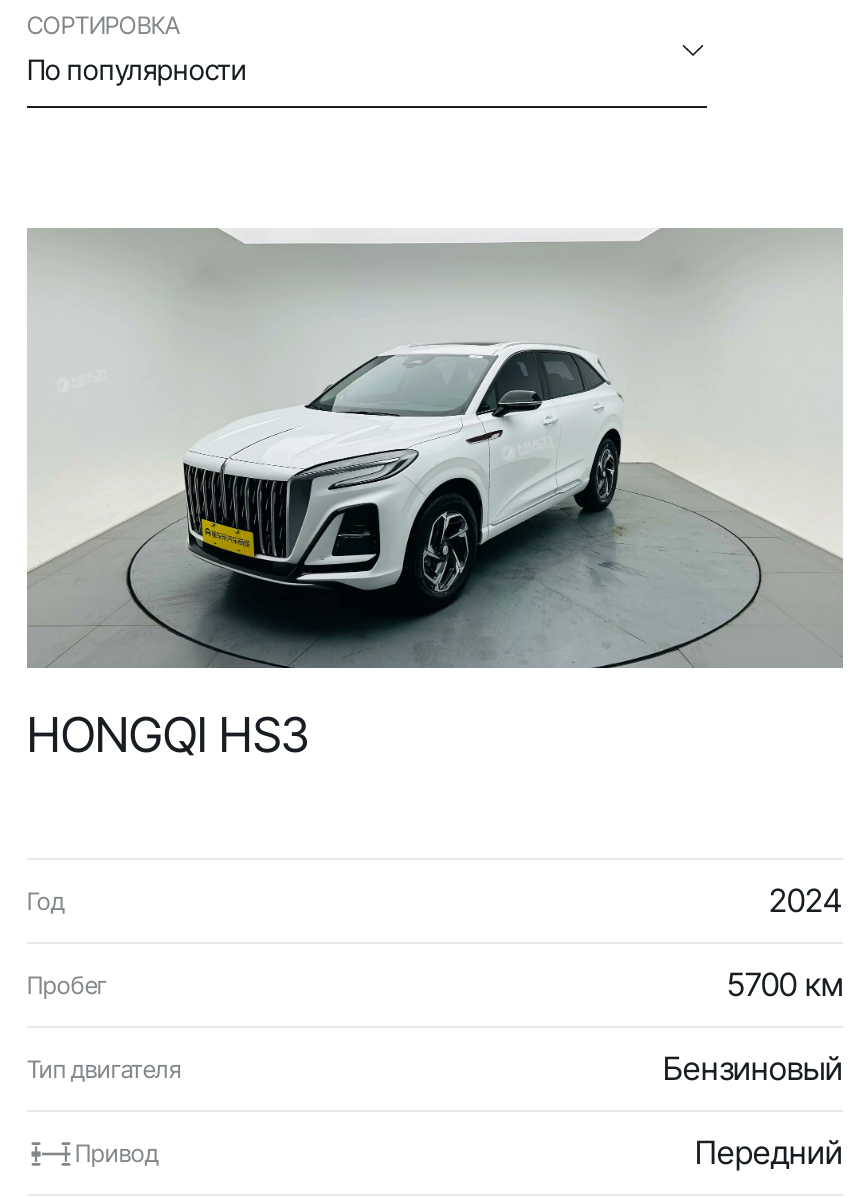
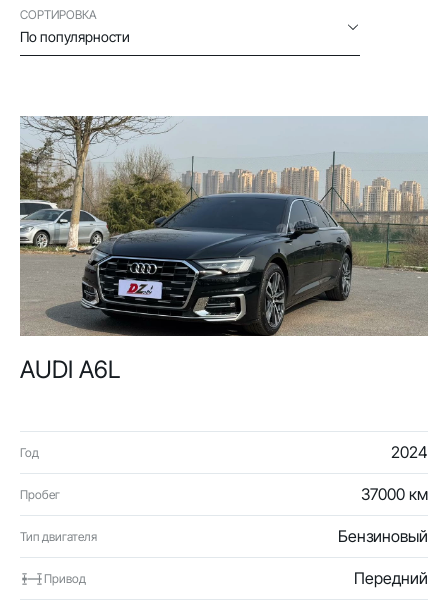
- [image]
- HONGQI HS3
+ [image]
+ AUDI A6L

- 5700 км
+ 37000 км
